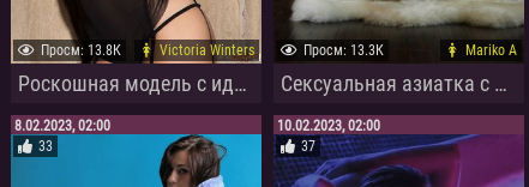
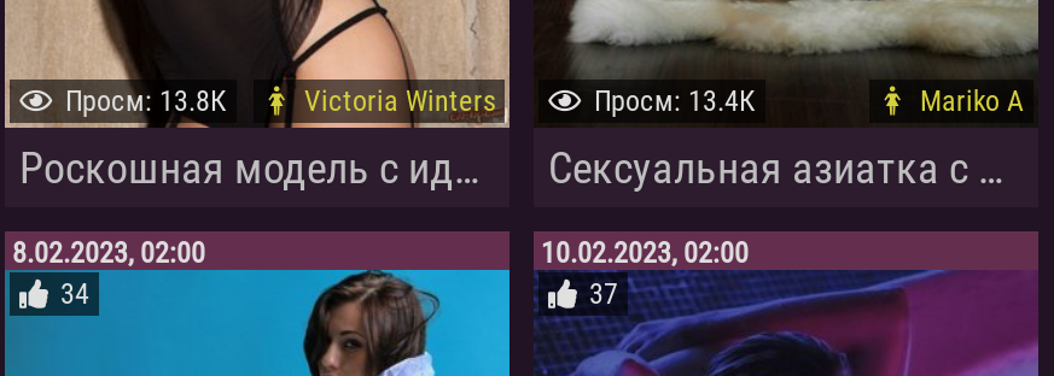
- Проcм: 13.3К
+ Проcм: 13.4К

- 33
+ 34
